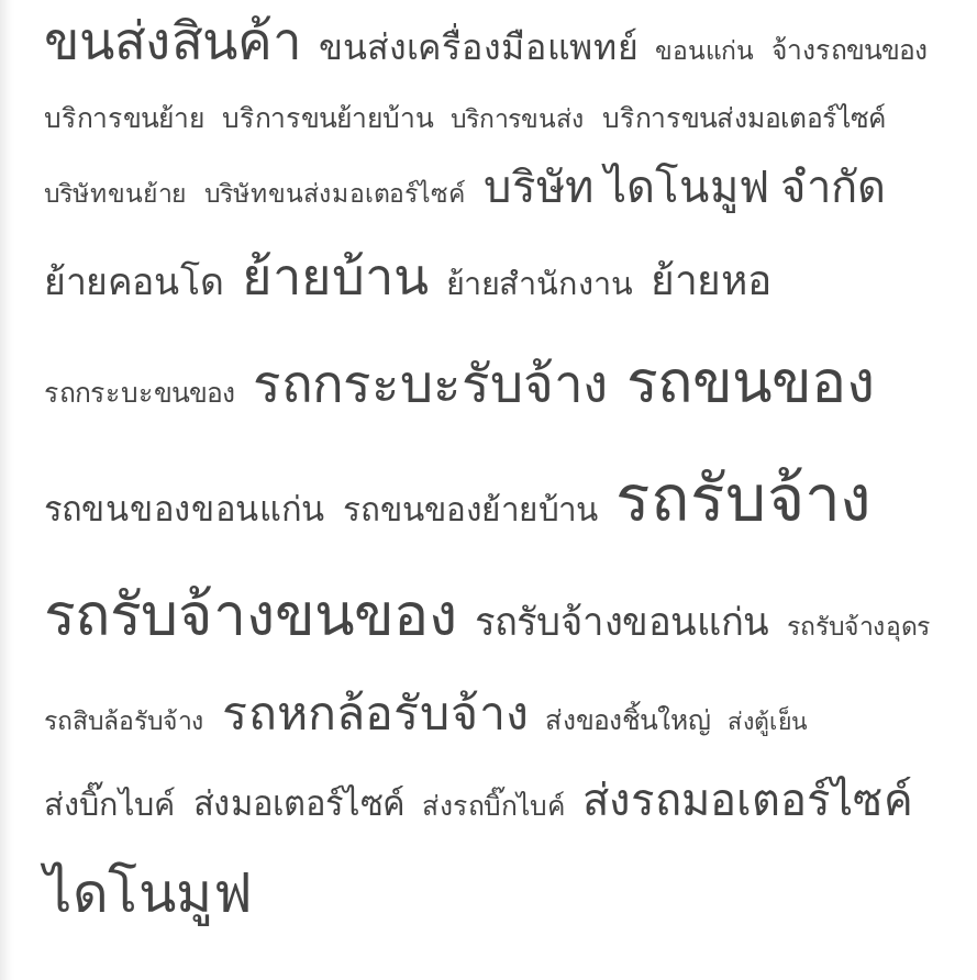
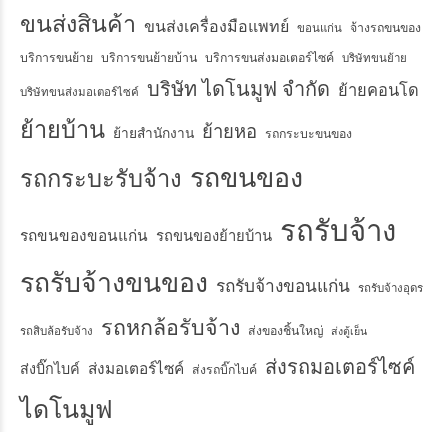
- บริการขนย้าย บริการขนย้ายบ้าน บริการขนส่ง บริการขนส่งมอเตอร์ไซค์
+ บริการขนย้าย บริการขนย้ายบ้าน บริการขนส่งมอเตอร์ไซค์ บริษัทขนย้าย

- บริษัทขนย้าย บริษัทขนส่งมอเตอร์ไซค์ บริษัท ไดโนมูฟ จำกัด
+ บริษัทขนส่งมอเตอร์ไซค์ บริษัท ไดโนมูฟ จำกัด ย้ายคอนโด

- ย้ายคอนโด ย้ายบ้าน ย้ายสำนักงาน ย้ายหอ
+ ย้ายบ้าน ย้ายสำนักงาน ย้ายหอ รถกระบะขนของ

- รถกระบะขนของ รถกระบะรับจ้าง รถขนของ
+ รถกระบะรับจ้าง รถขนของ
